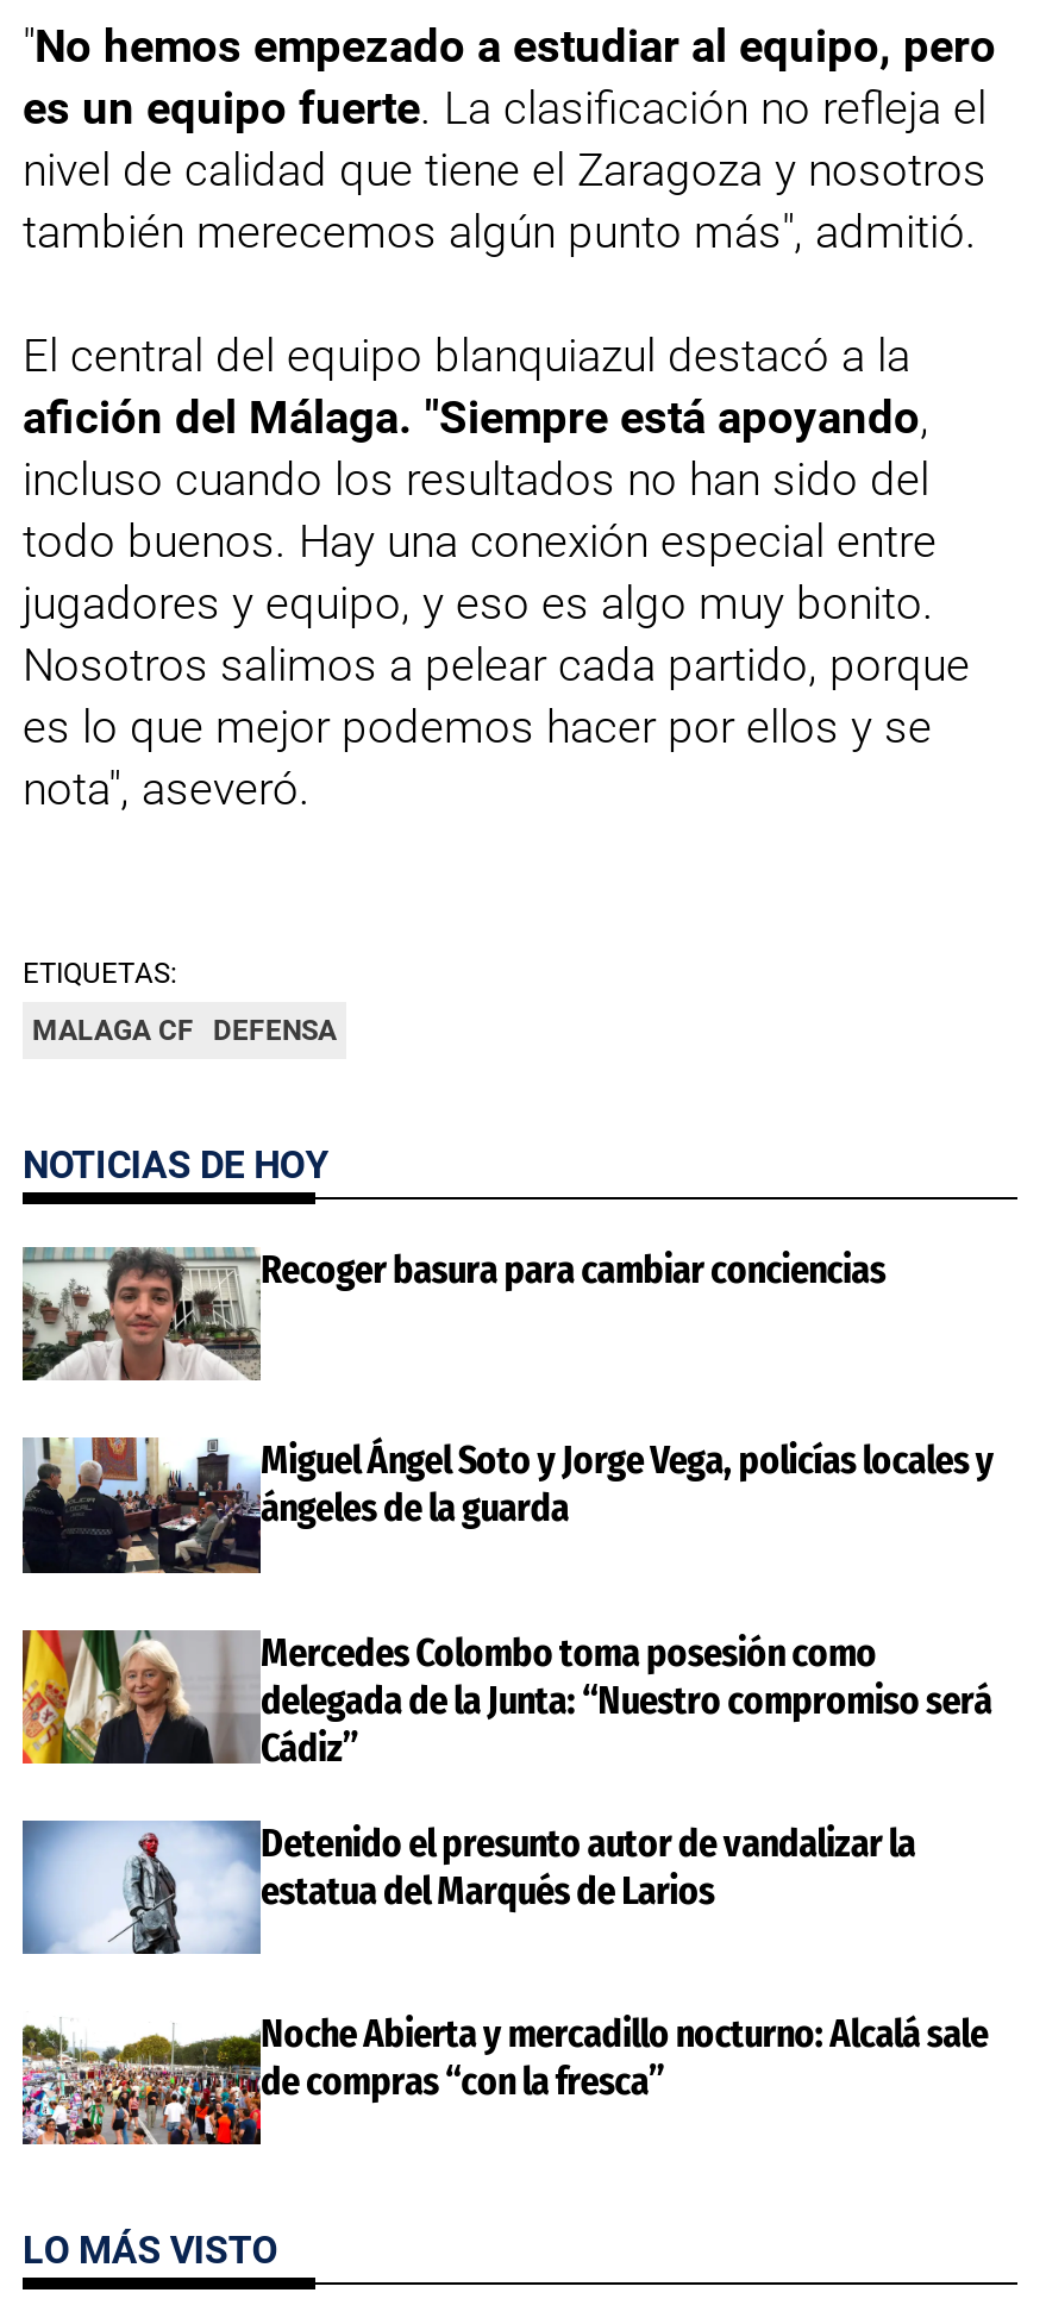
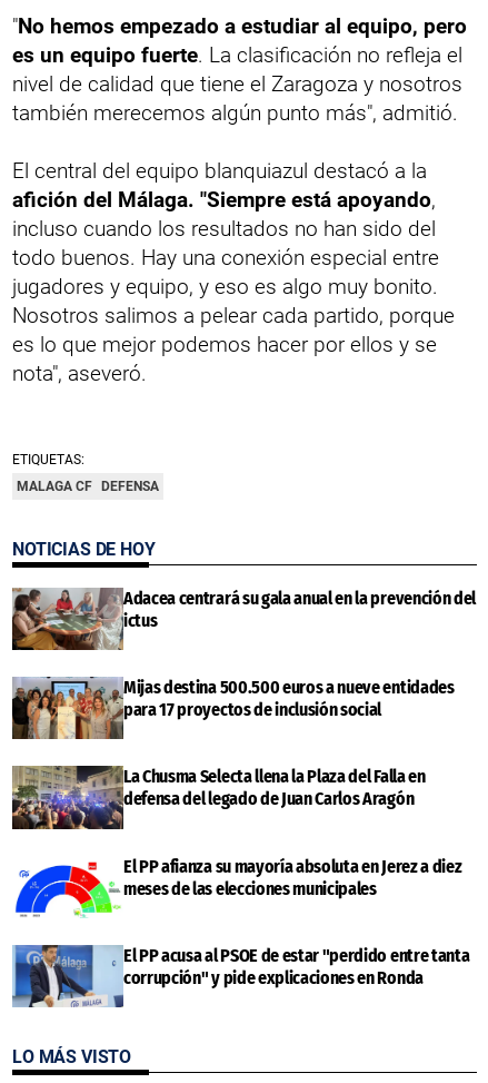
- [image]
- Recoger basura para cambiar conciencias
+ [image]
+ Adacea centrará su gala anual en la prevención del
+ ictus

- [image]
- Miguel Ángel Soto y Jorge Vega, policías locales y
- ángeles de la guarda
+ [image]
+ Mijas destina 500.500 euros a nueve entidades
+ para 17 proyectos de inclusión social

- [image]
- Mercedes Colombo toma posesión como
- delegada de la Junta: “Nuestro compromiso será
- Cádiz”
+ [image]
+ La Chusma Selecta llena la Plaza del Falla en
+ defensa del legado de Juan Carlos Aragón

- [image]
- Detenido el presunto autor de vandalizar la
- estatua del Marqués de Larios
+ [image]
+ El PP afianza su mayoría absoluta en Jerez a diez
+ meses de las elecciones municipales

- [image]
- Noche Abierta y mercadillo nocturno: Alcalá sale
- de compras “con la fresca”
+ [image]
+ El PP acusa al PSOE de estar "perdido entre tanta
+ corrupción" y pide explicaciones en Ronda
